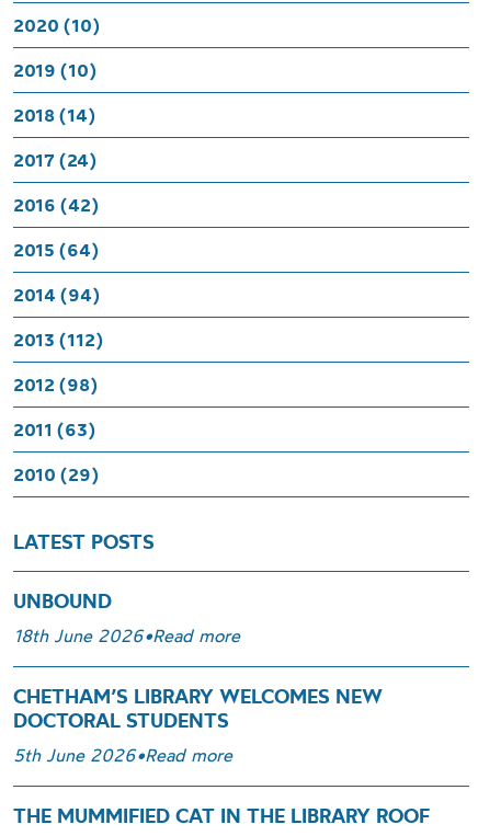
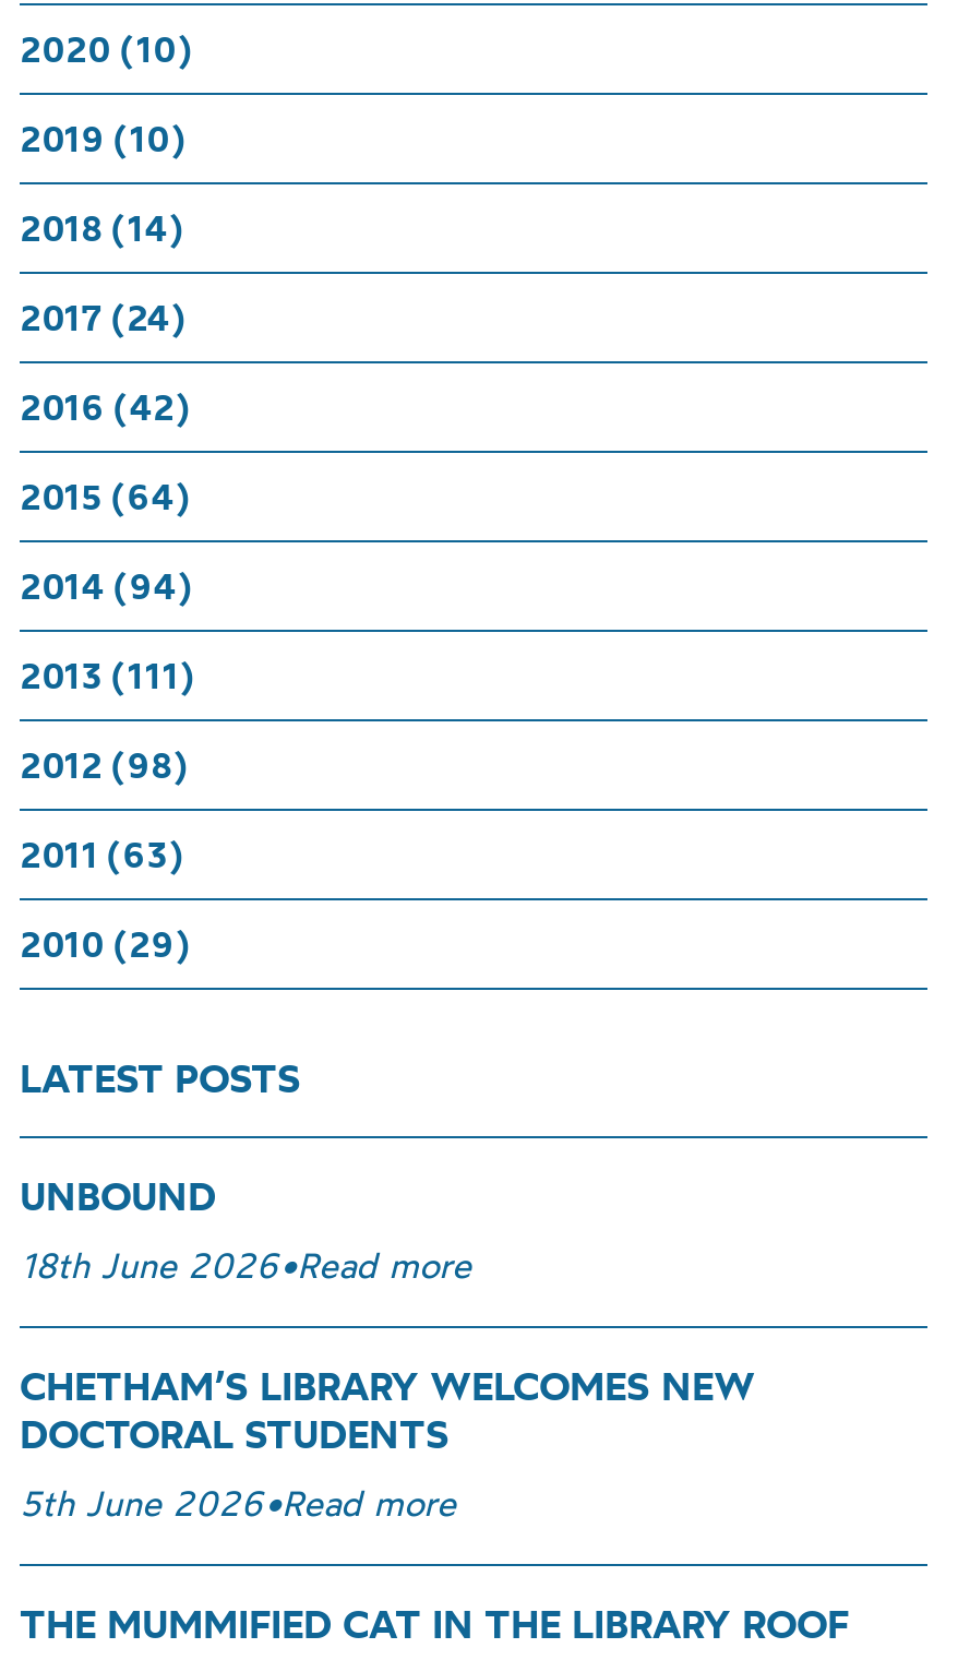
- 2013 (112)
+ 2013 (111)
